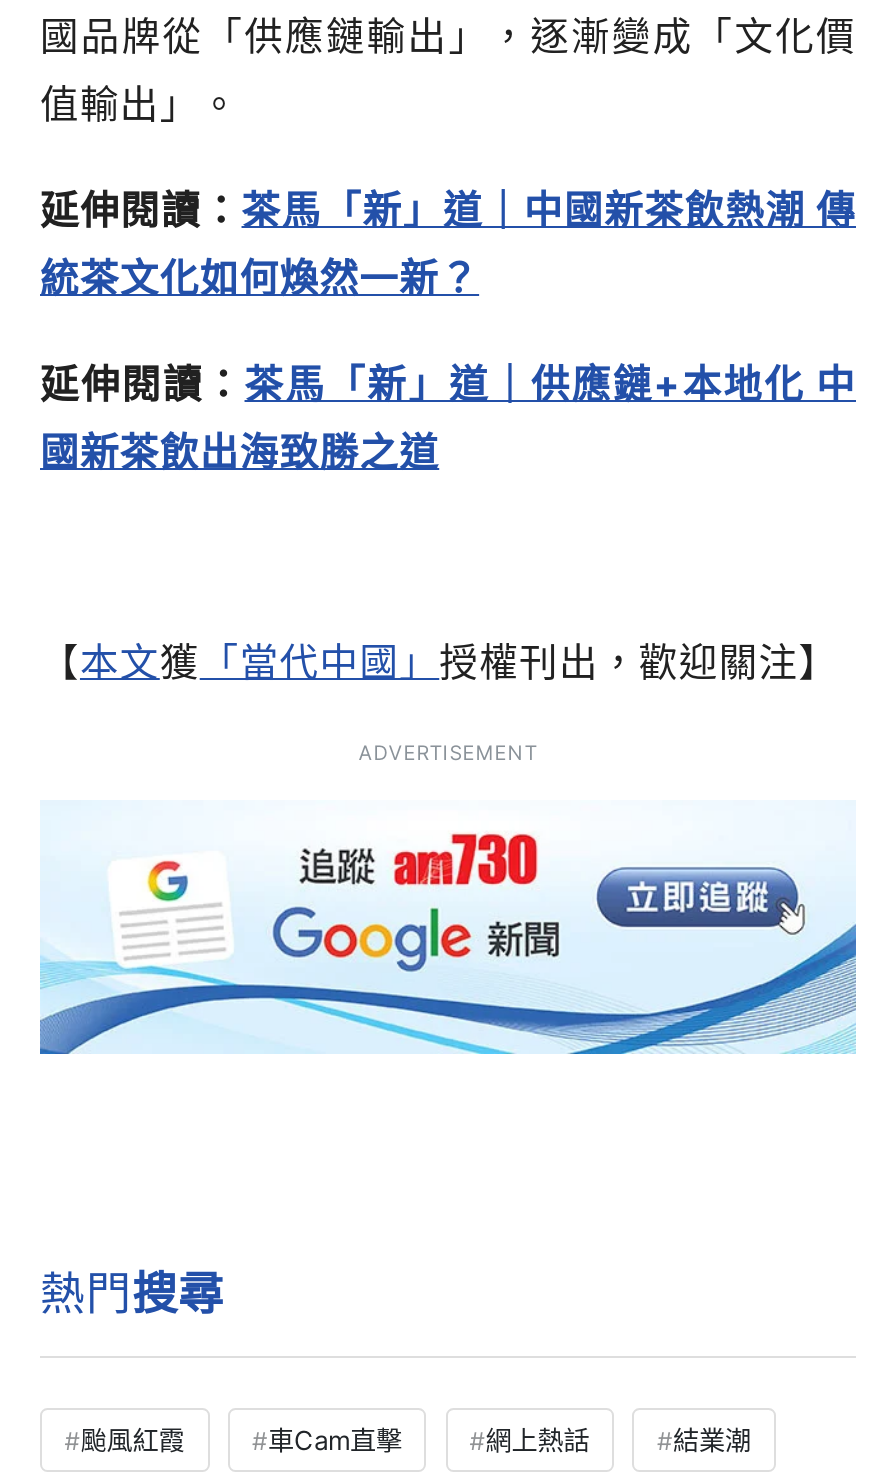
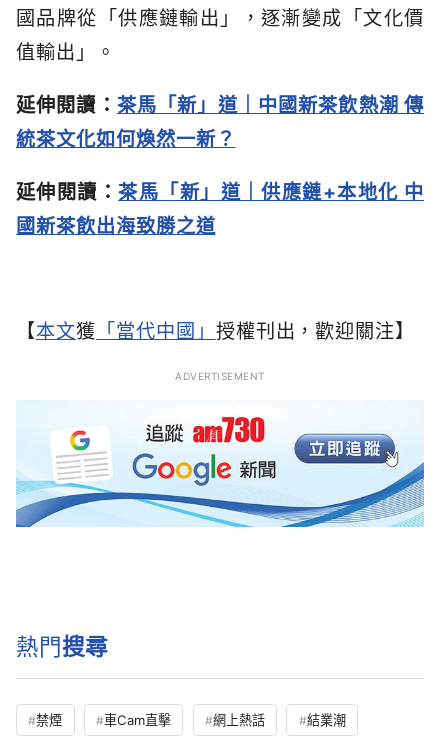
- 颱風紅霞
+ 禁煙
